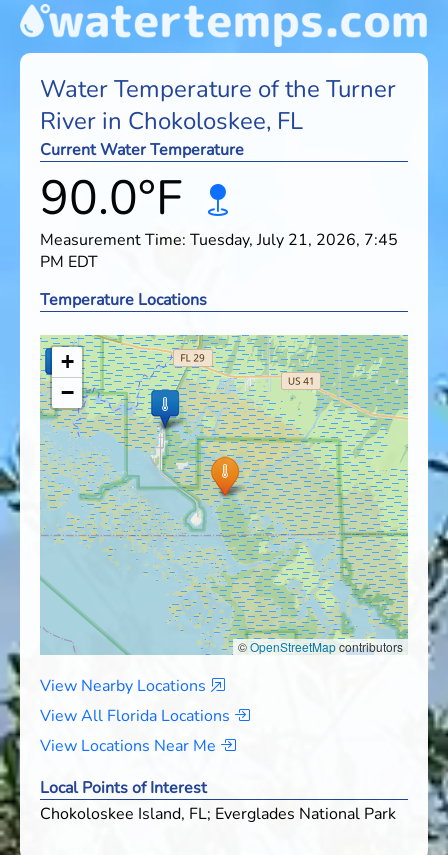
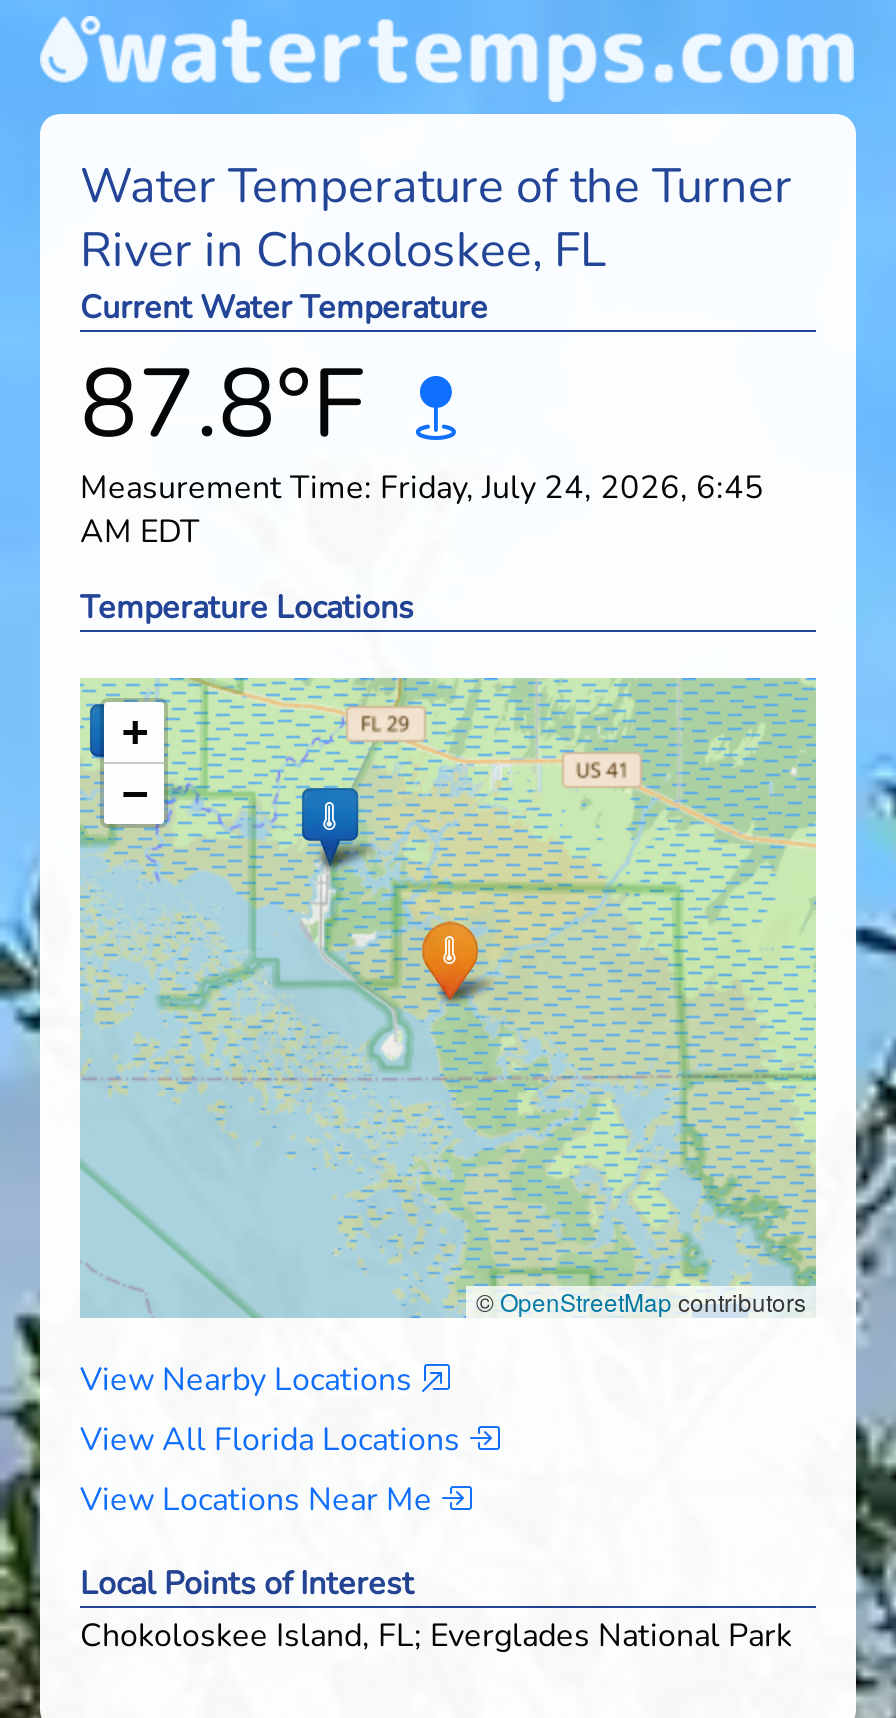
- 90.0°F
- Measurement Time: Tuesday, July 21, 2026, 7:45
- PM EDT
+ 87.8°F
+ Measurement Time: Friday, July 24, 2026, 6:45
+ AM EDT
